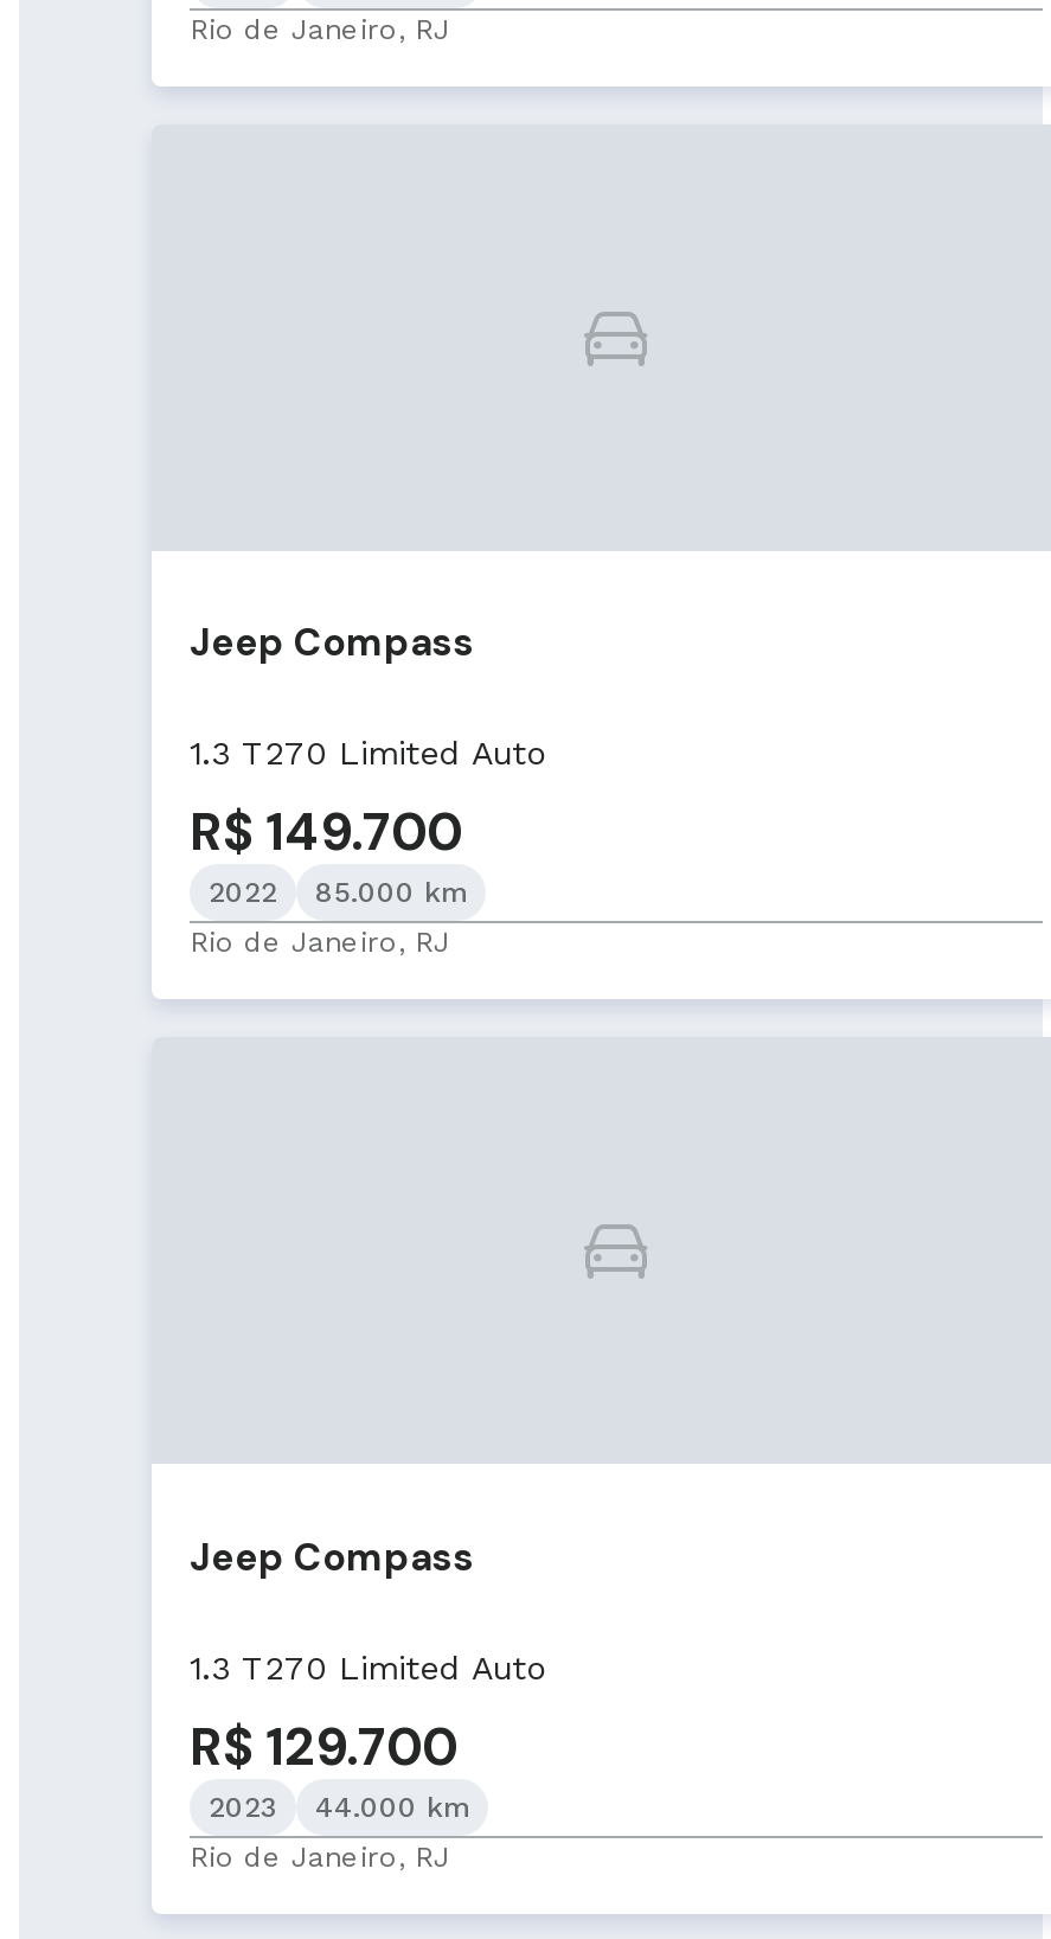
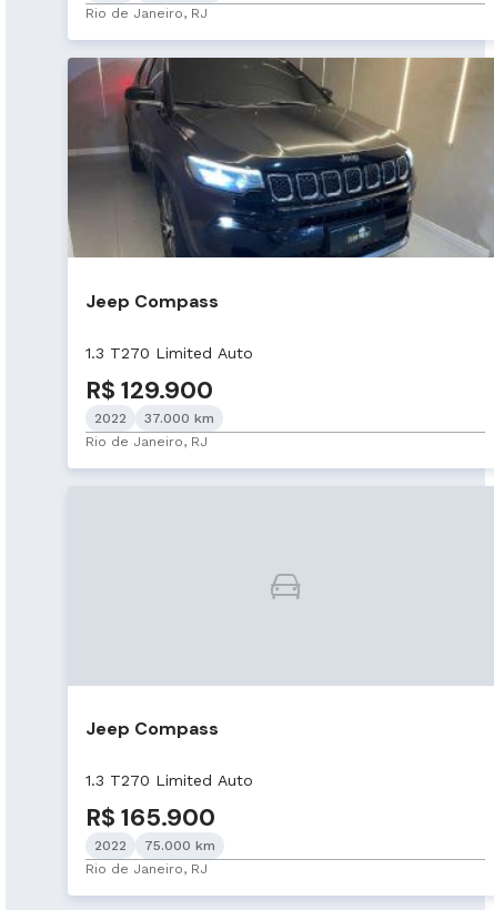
+ [image]

- R$ 149.700
+ R$ 129.900

- 2022 85.000 km
+ 2022 37.000 km

- R$ 129.700
+ R$ 165.900

- 2023
+ 2022

- 44.000 km
+ 75.000 km
